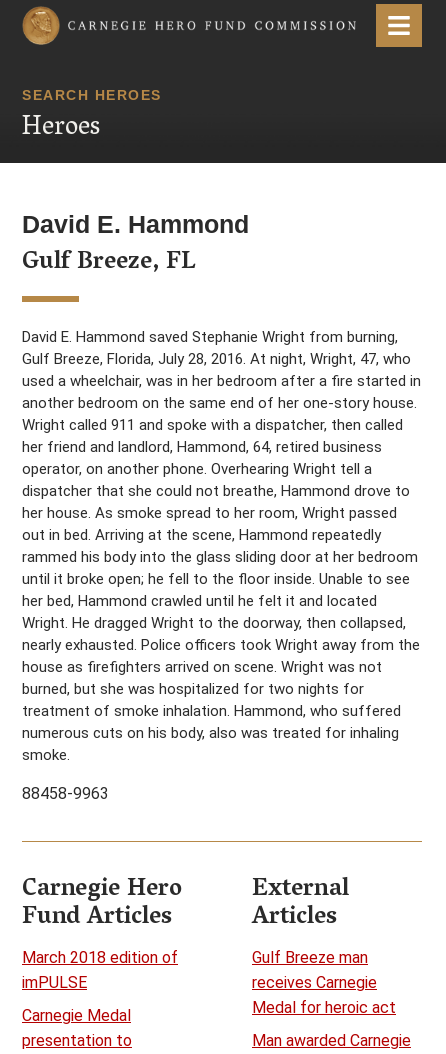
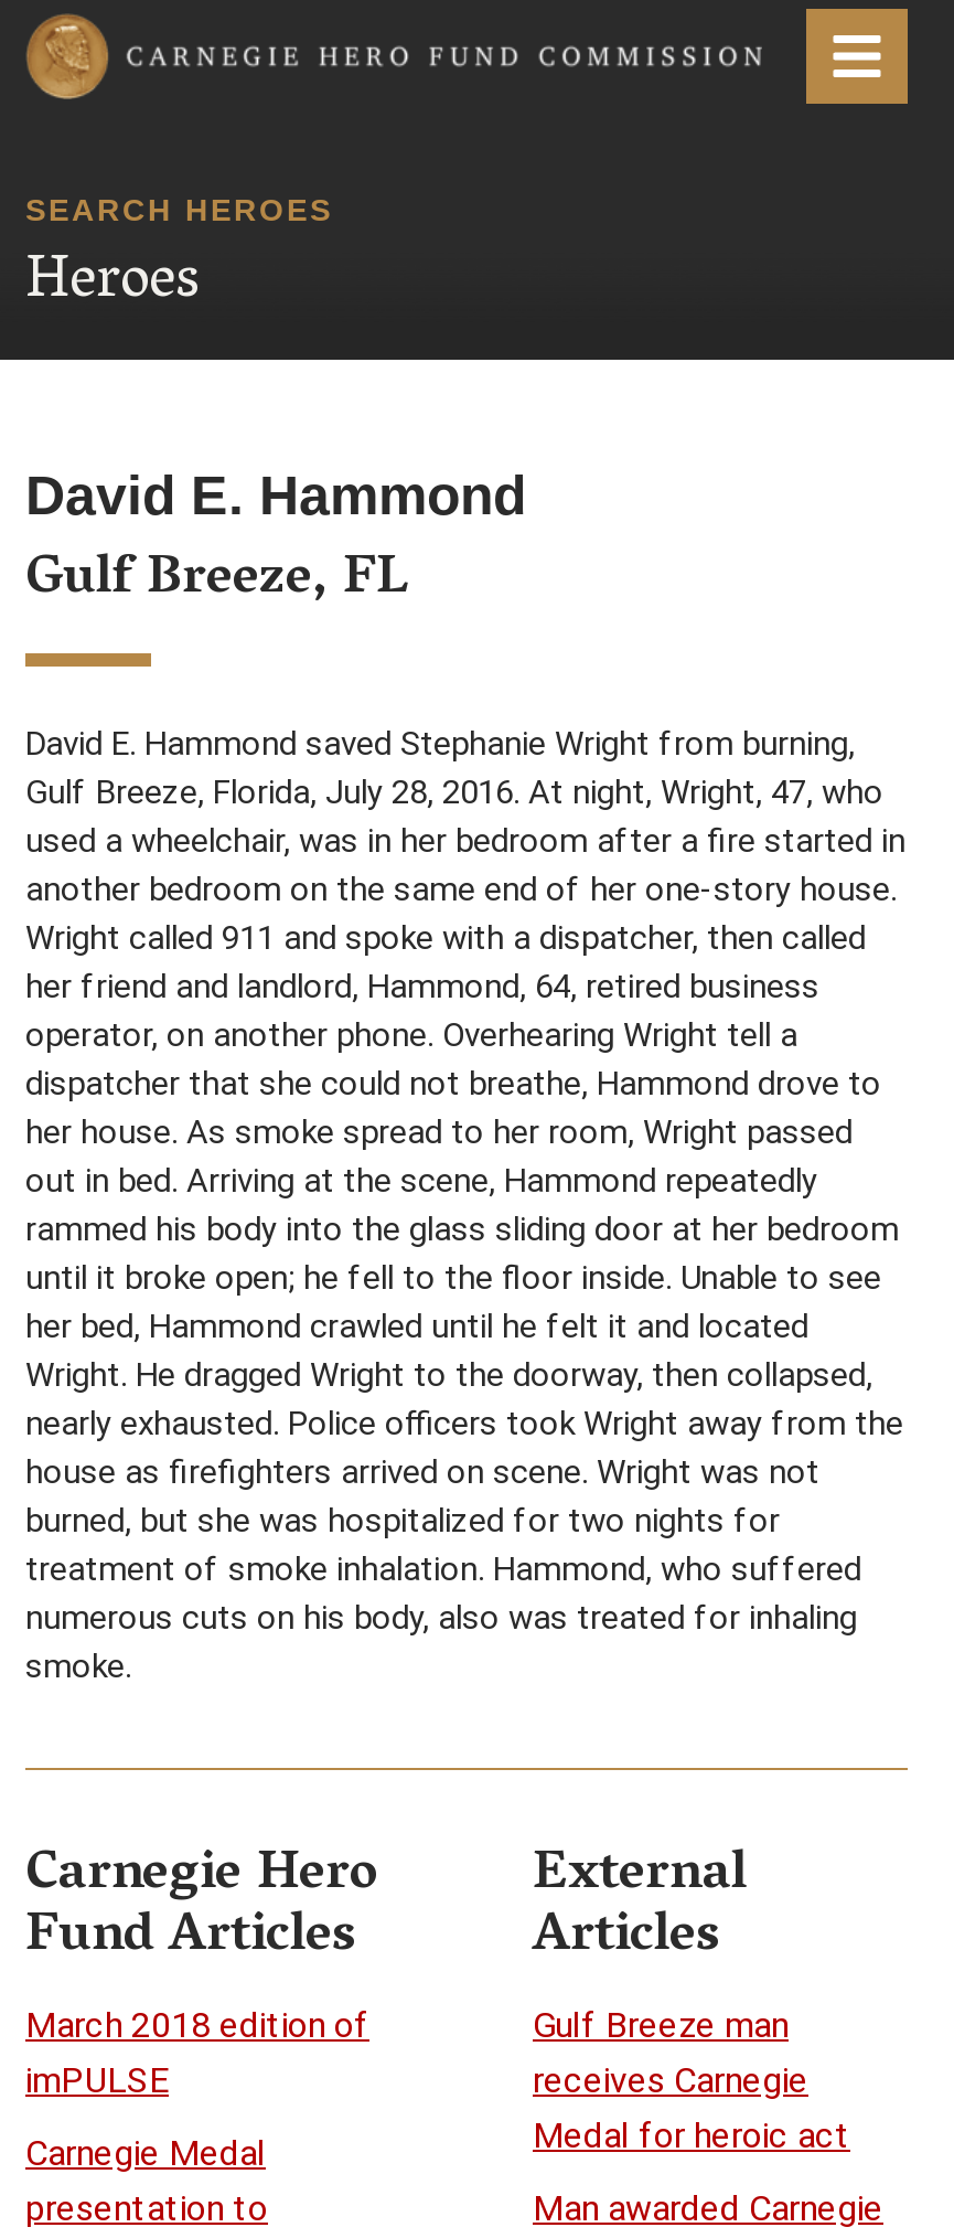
- 88458-9963
